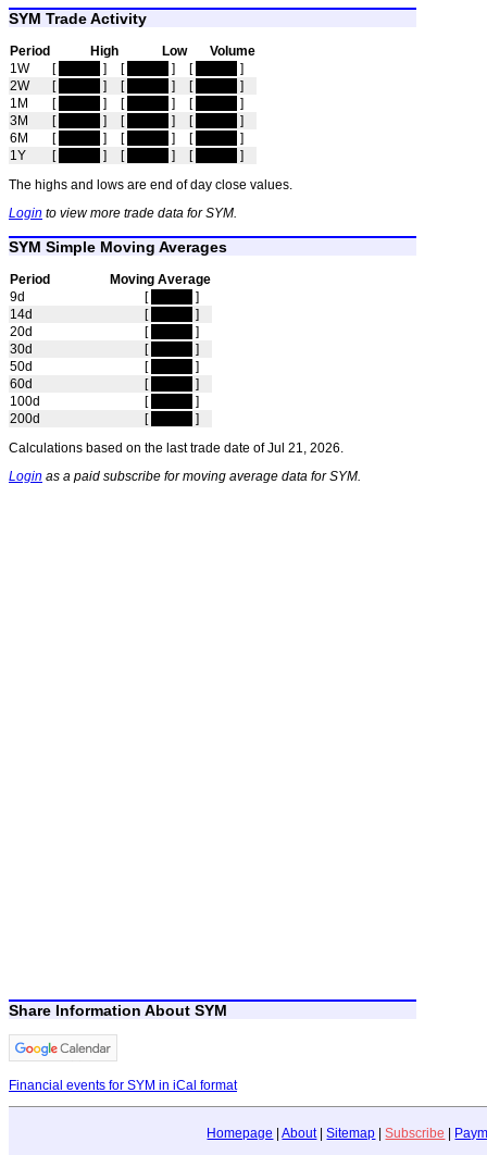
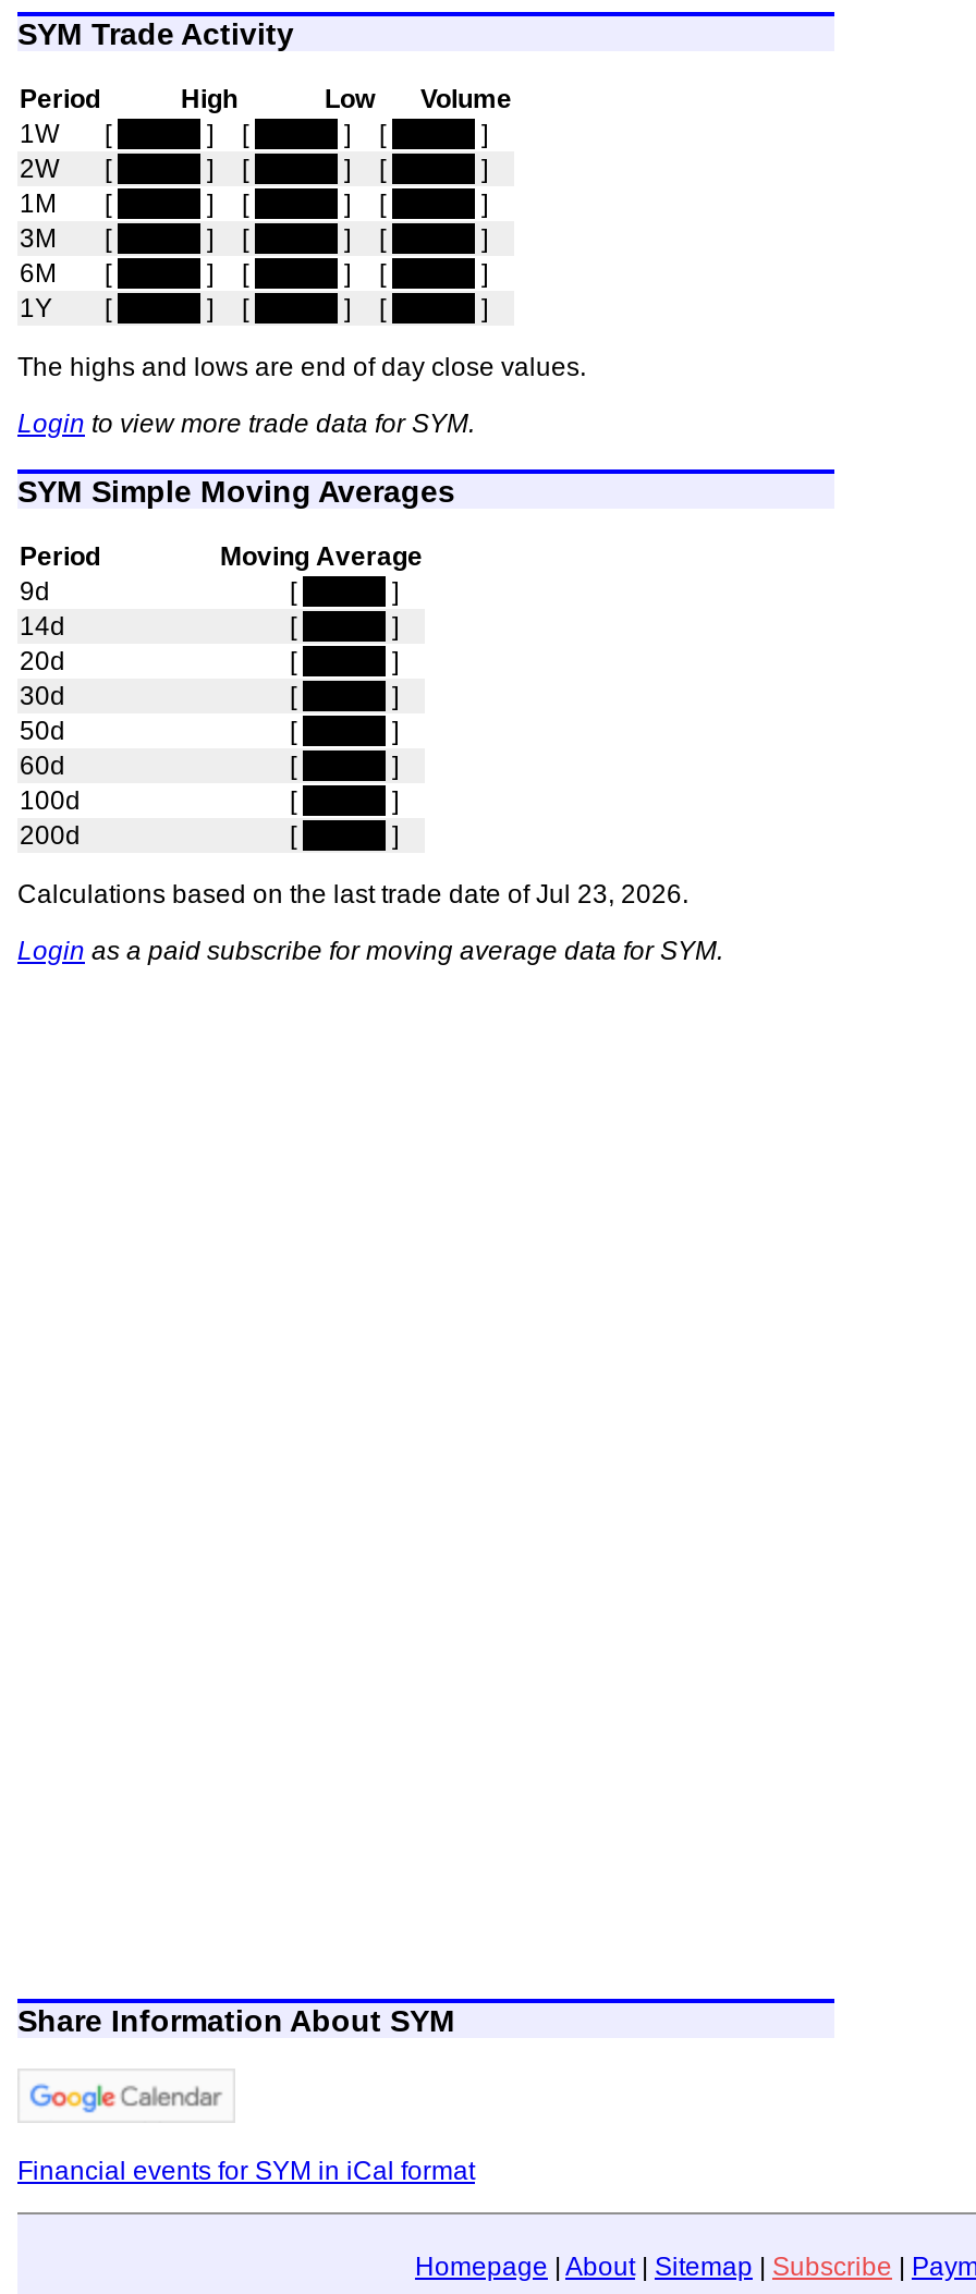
- Calculations based on the last trade date of Jul 21, 2026.
+ Calculations based on the last trade date of Jul 23, 2026.
